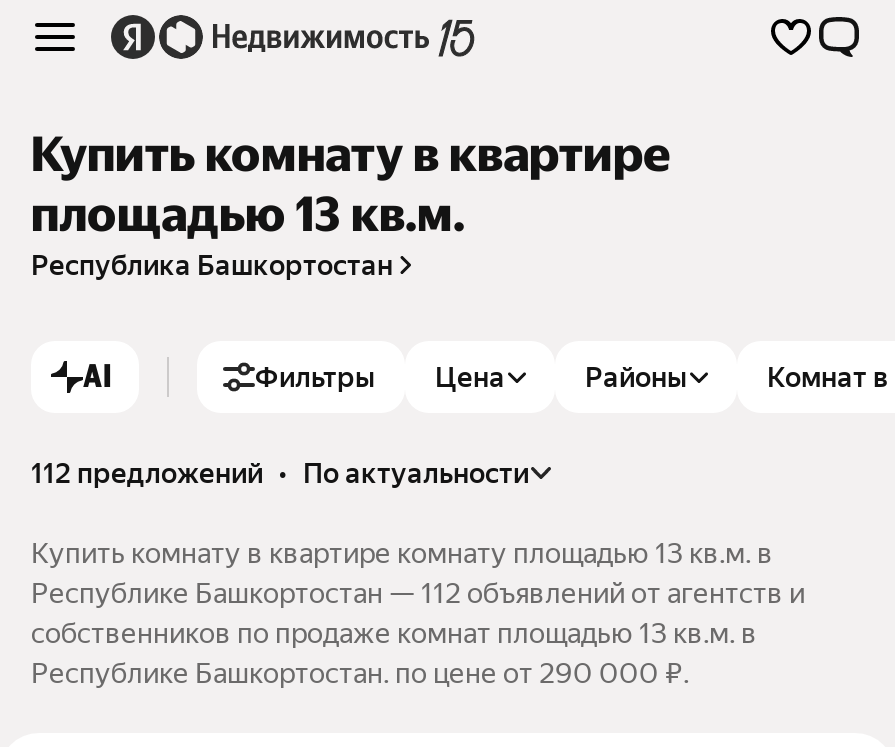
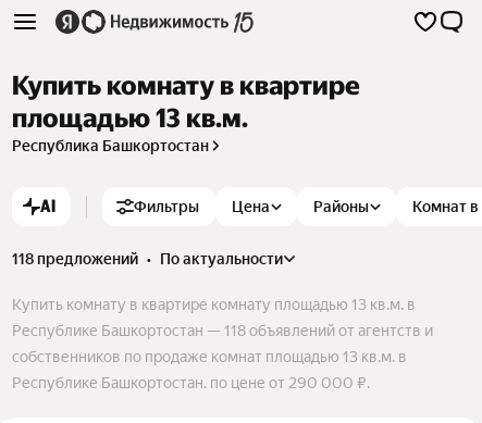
- 112 предложений • по актуальности
+ 118 предложений • по актуальности

- Республике Башкортостан — 112 объявлений от агентств и
+ Республике Башкортостан — 118 объявлений от агентств и
